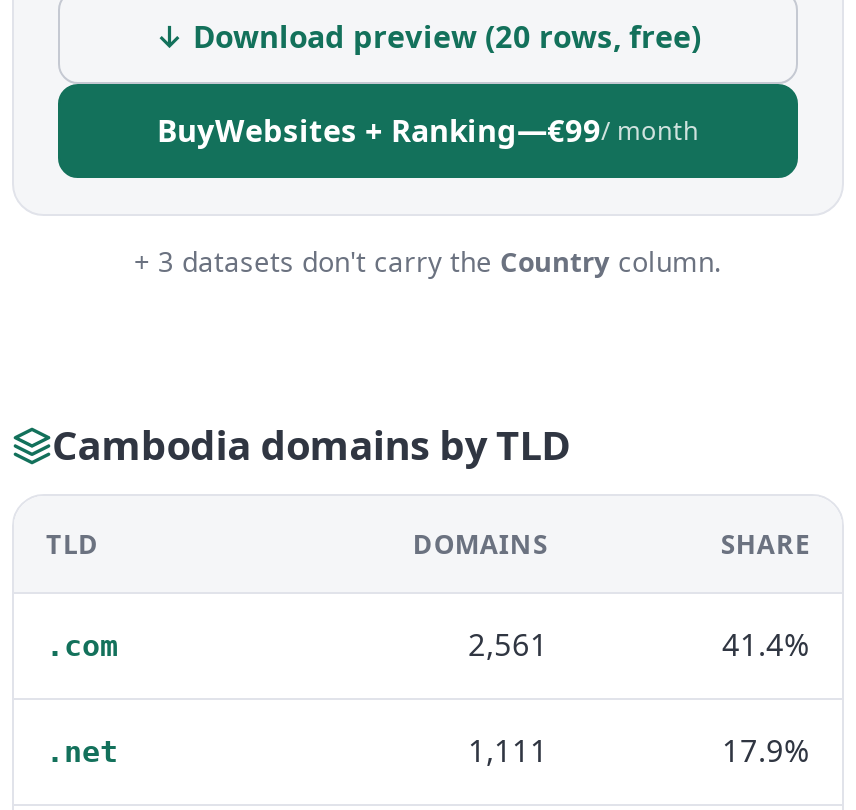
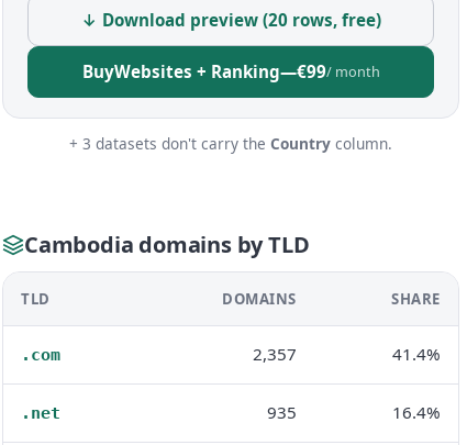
- 2,561
+ 2,357

- 1,111
+ 935

- 17.9%
+ 16.4%
